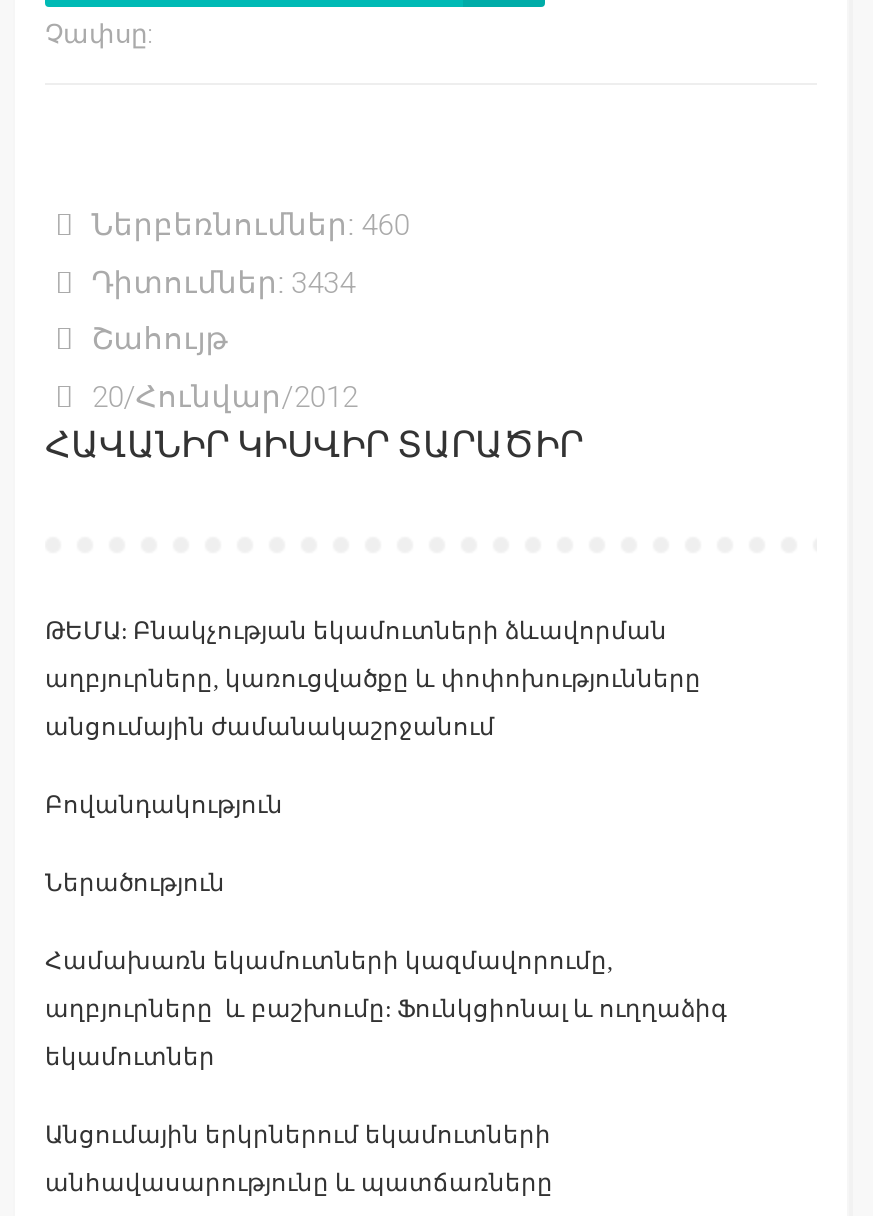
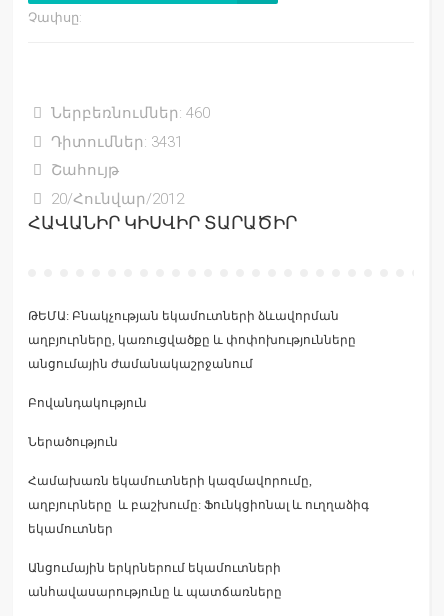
- Դիտումներ: 3434
+ Դիտումներ: 3431
